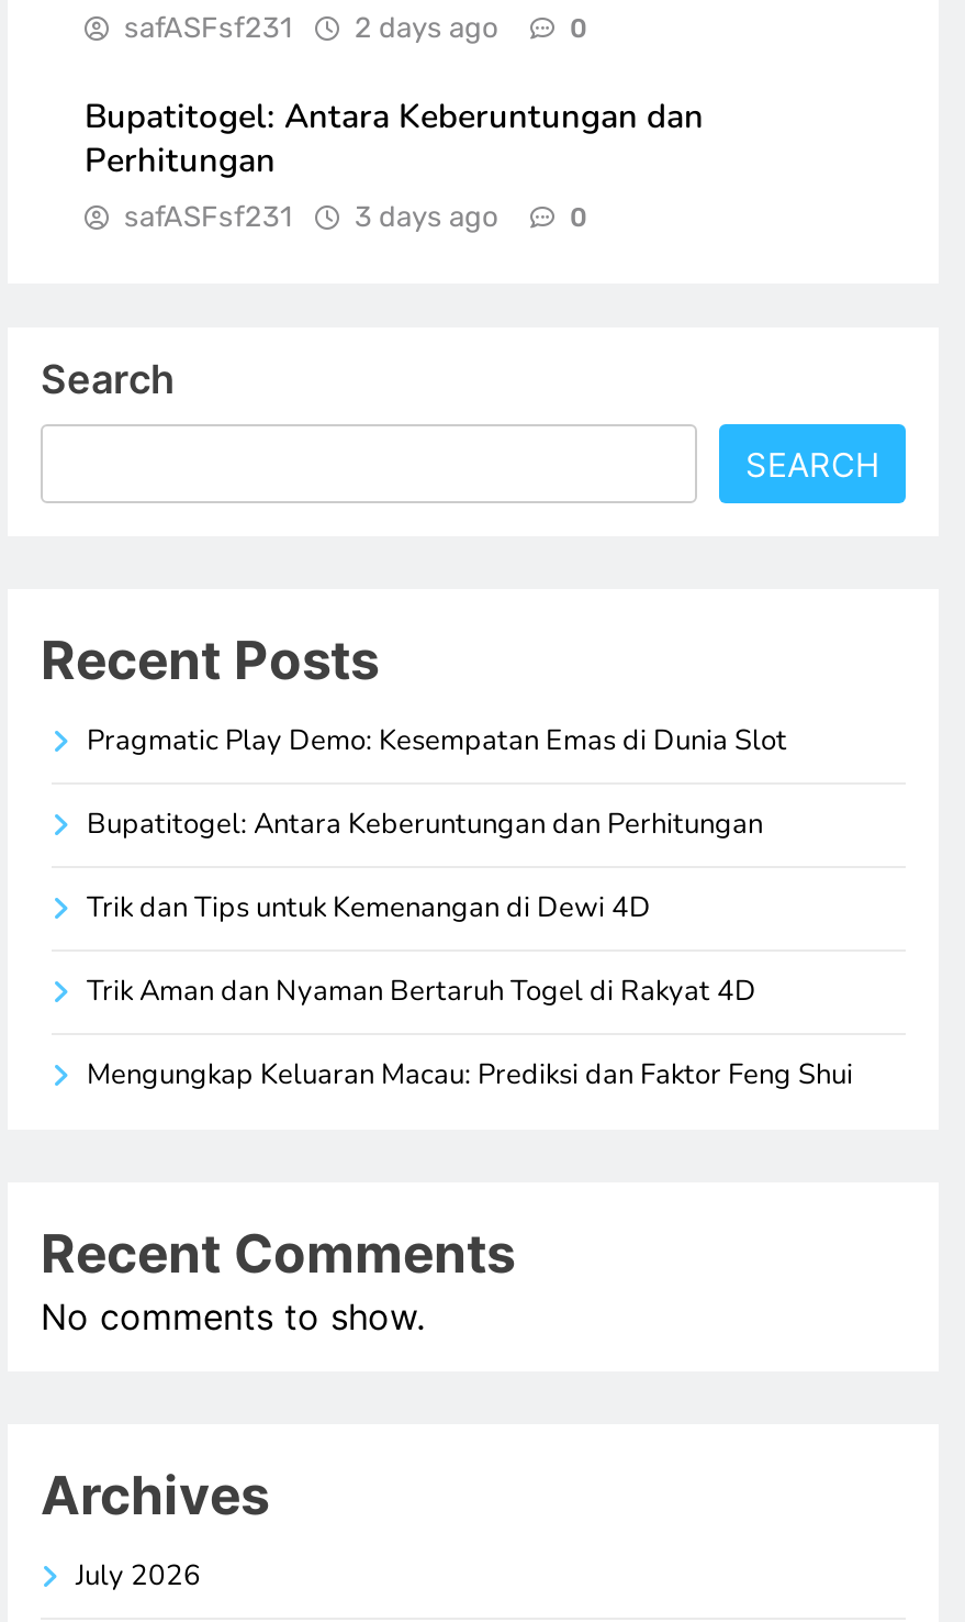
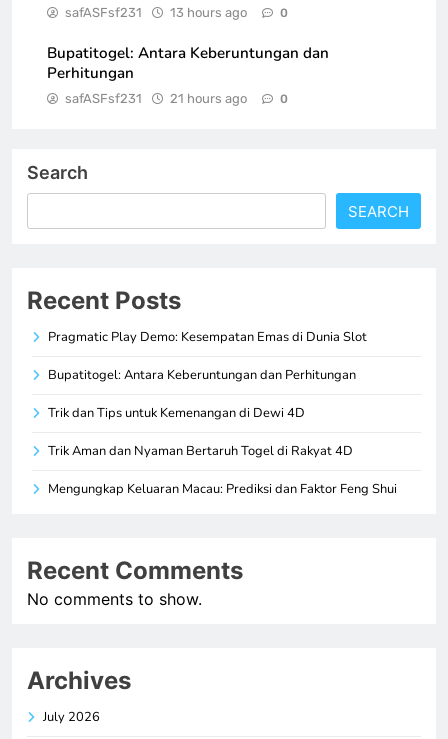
- safASFsf231 2 days ago
+ safASFsf231 13 hours ago

- safASFsf231 3 days ago
+ safASFsf231 21 hours ago
